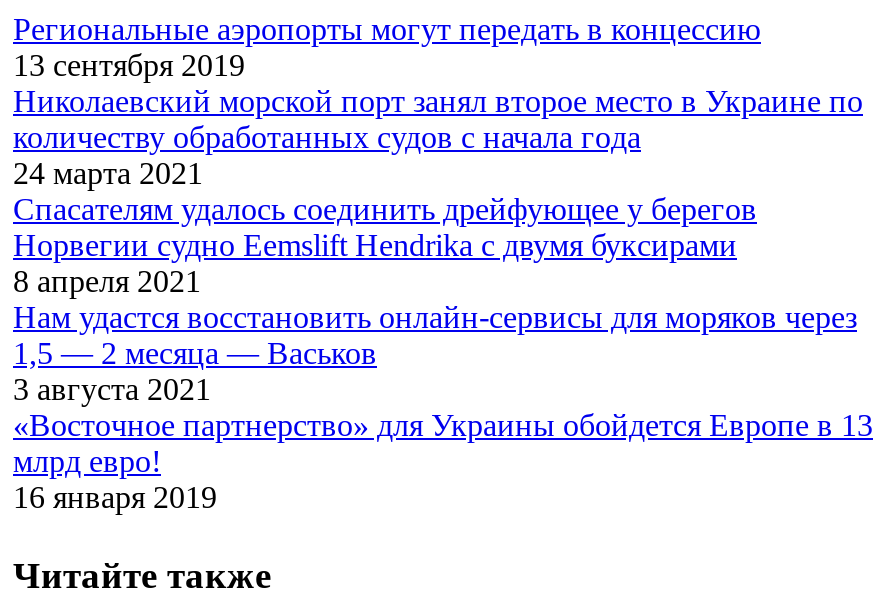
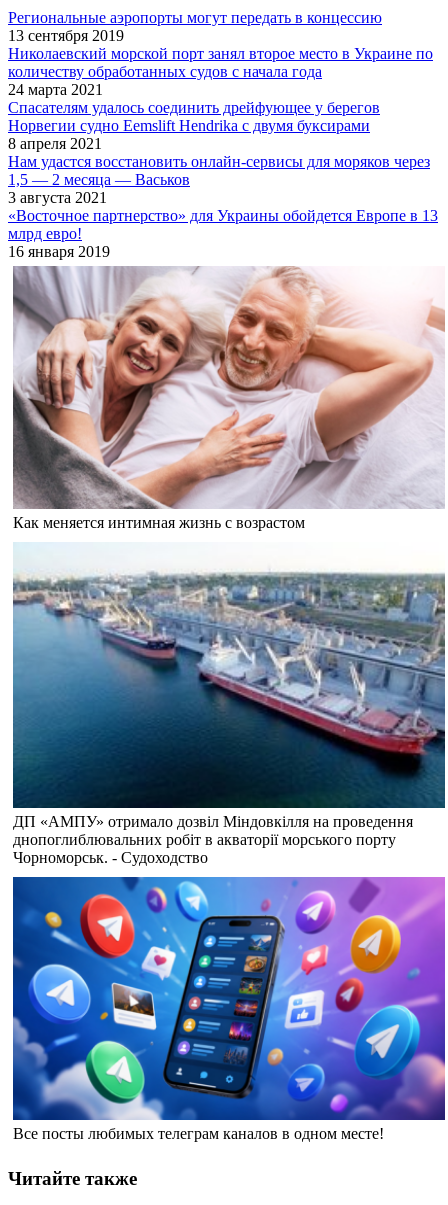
+ [image]
+ Как меняется интимная жизнь с возрастом

+ [image]
+ ДП «АМПУ» отримало дозвіл Міндовкілля на проведення
+ днопоглиблювальних робіт в акваторії морського порту
+ Чорноморськ. - Судоходство

+ [image]
+ Все посты любимых телеграм каналов в одном месте!
